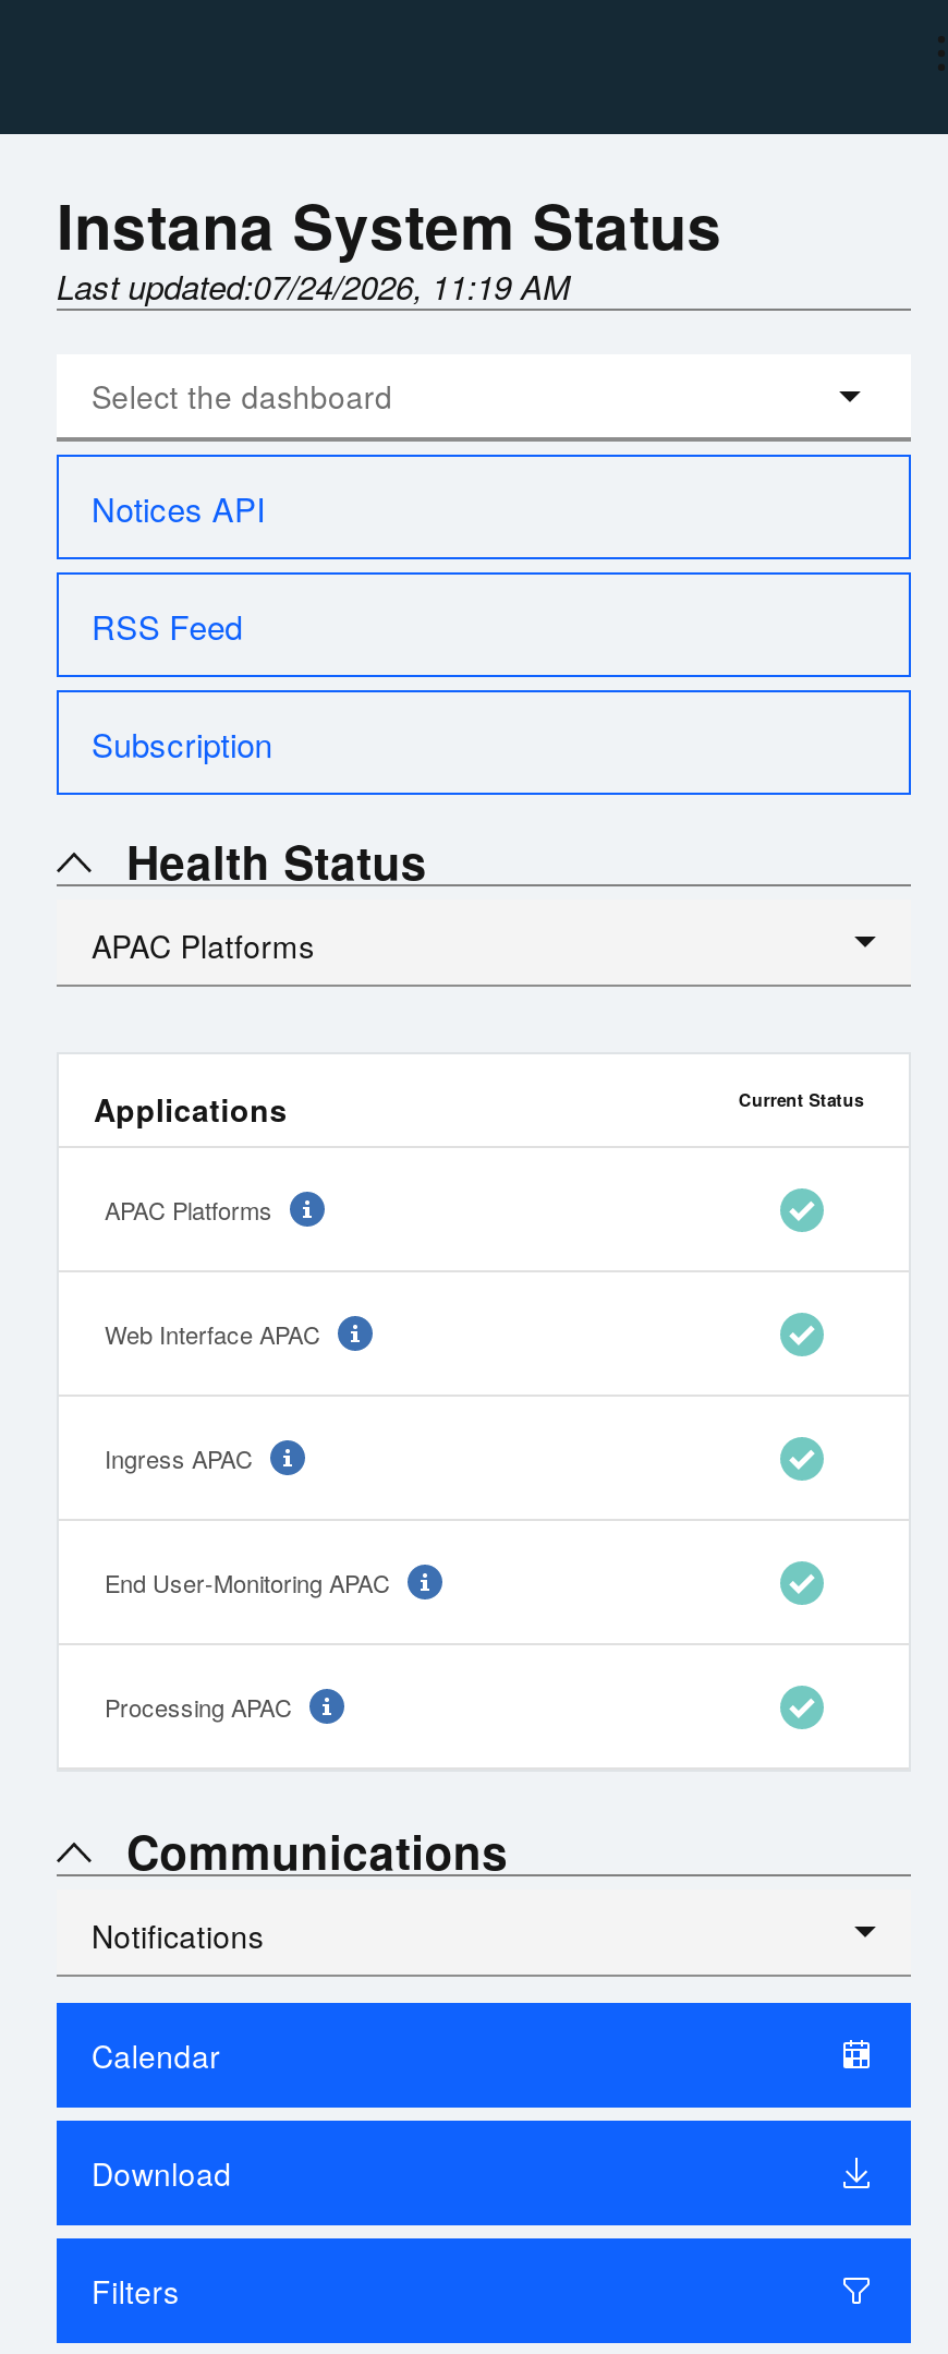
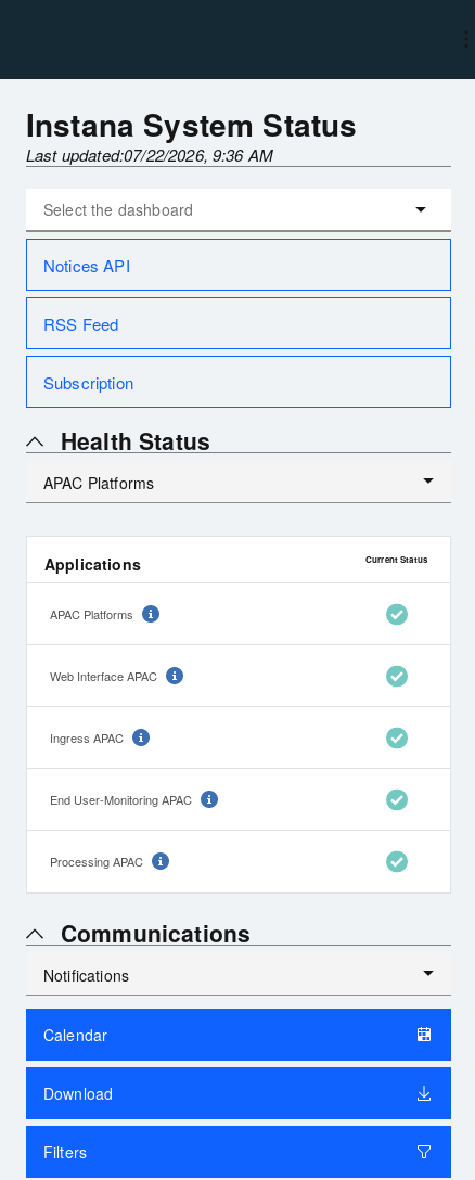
- Last updated:07/24/2026, 11:19 AM
+ Last updated:07/22/2026, 9:36 AM
